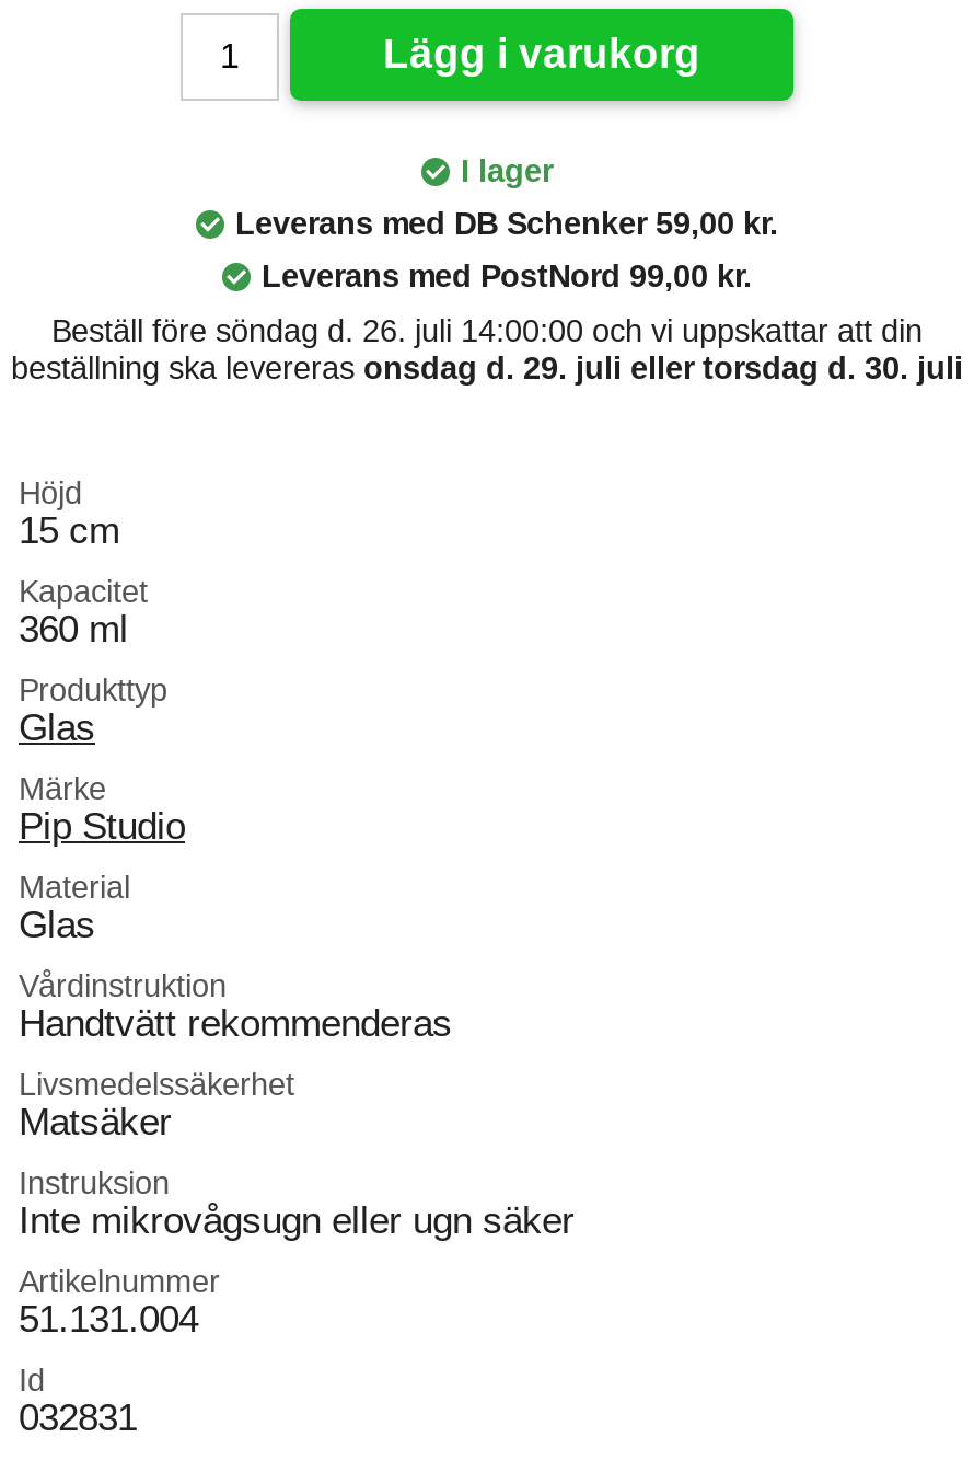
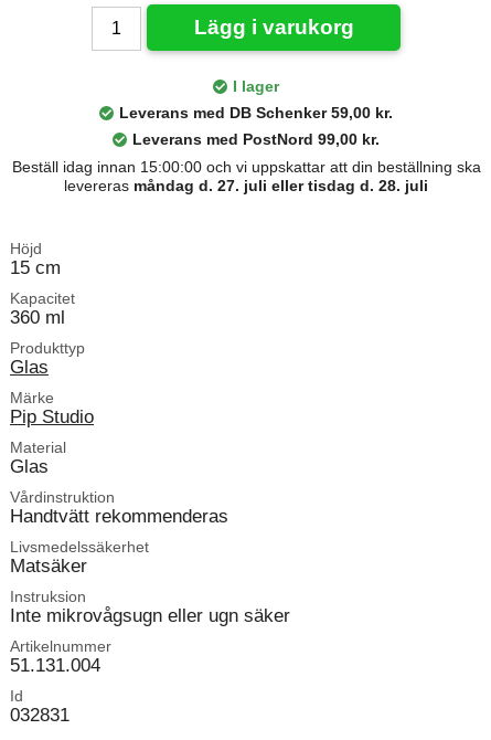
- Beställ före söndag d. 26. juli 14:00:00 och vi uppskattar att din
- beställning ska levereras onsdag d. 29. juli eller torsdag d. 30. juli
+ Beställ idag innan 15:00:00 och vi uppskattar att din beställning ska
+ levereras måndag d. 27. juli eller tisdag d. 28. juli
